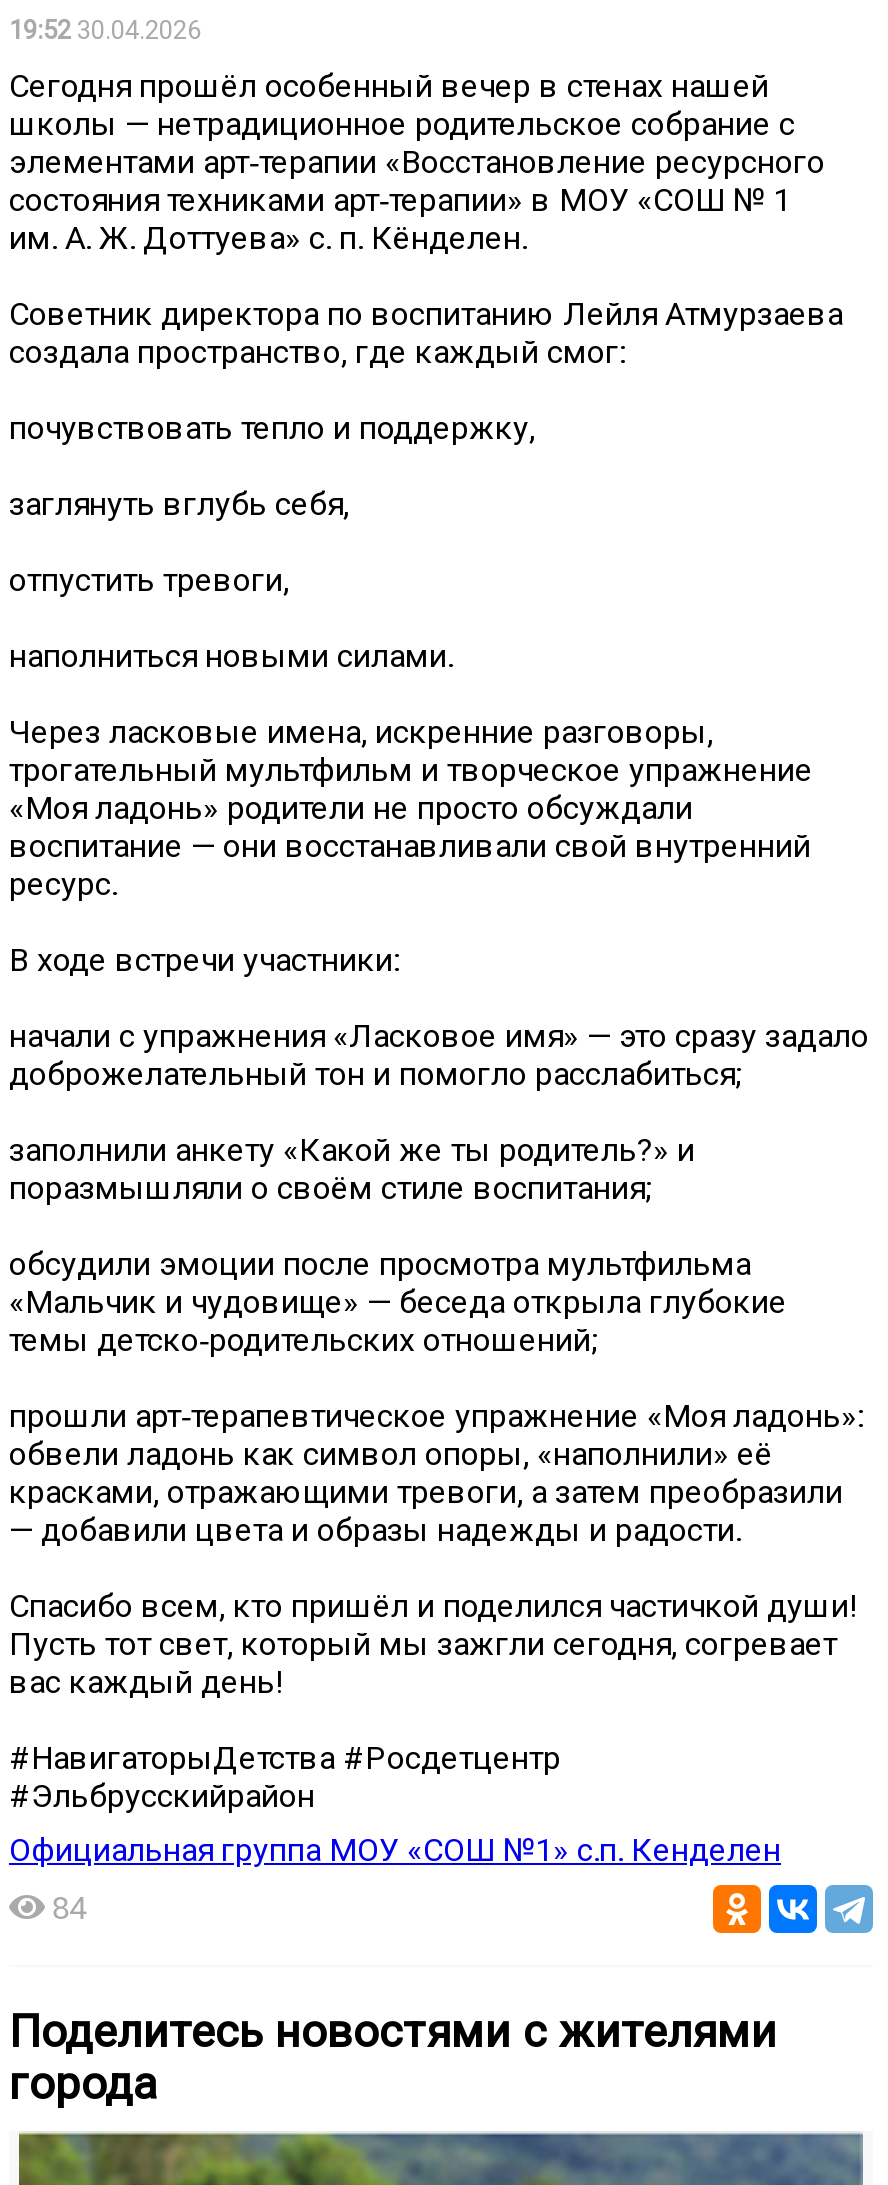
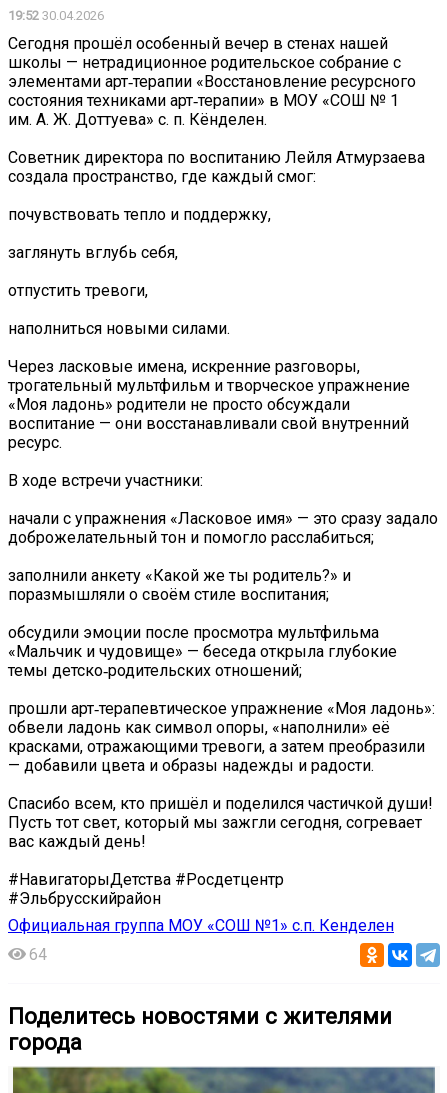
- 84
+ 64
